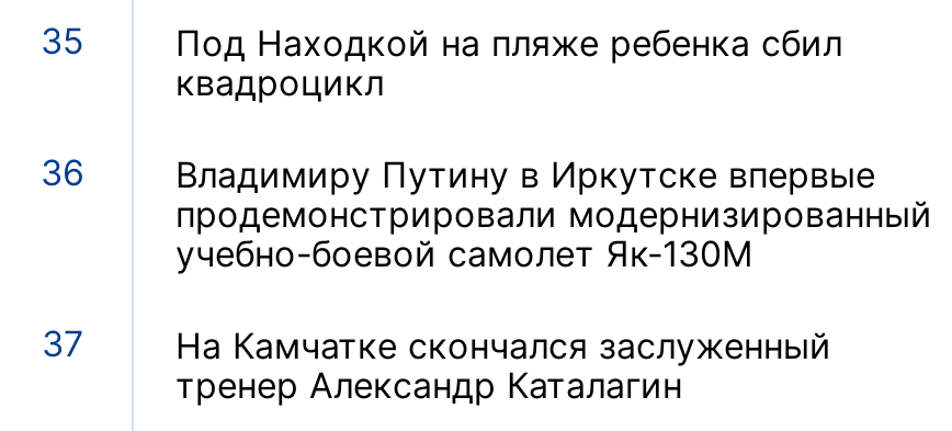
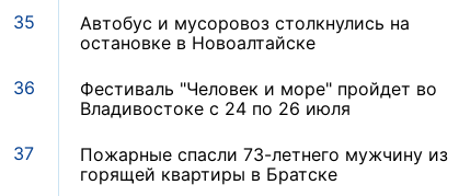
- Под Находкой на пляже ребенка сбил
- квадроцикл
+ Автобус и мусоровоз столкнулись на
+ остановке в Новоалтайске

- Владимиру Путину в Иркутске впервые
- продемонстрировали модернизированный
- учебно-боевой самолет Як-130М
+ Фестиваль "Человек и море" пройдет во
+ Владивостоке с 24 по 26 июля

- На Камчатке скончался заслуженный
- тренер Александр Каталагин
+ Пожарные спасли 73-летнего мужчину из
+ горящей квартиры в Братске
